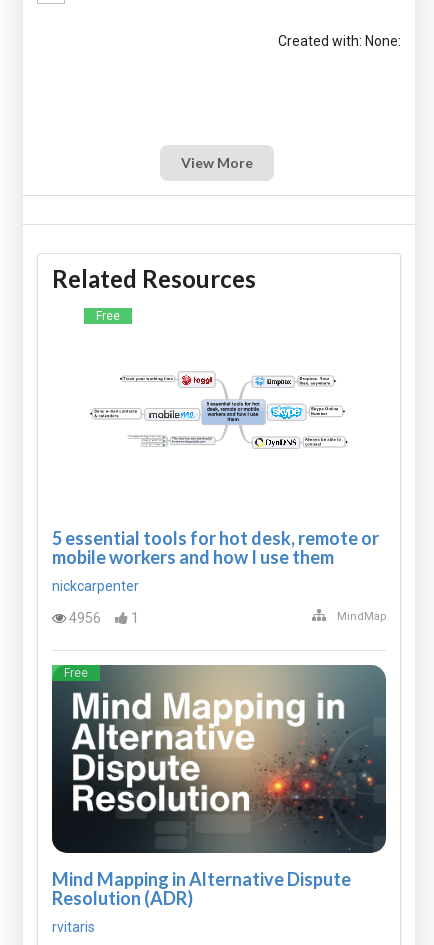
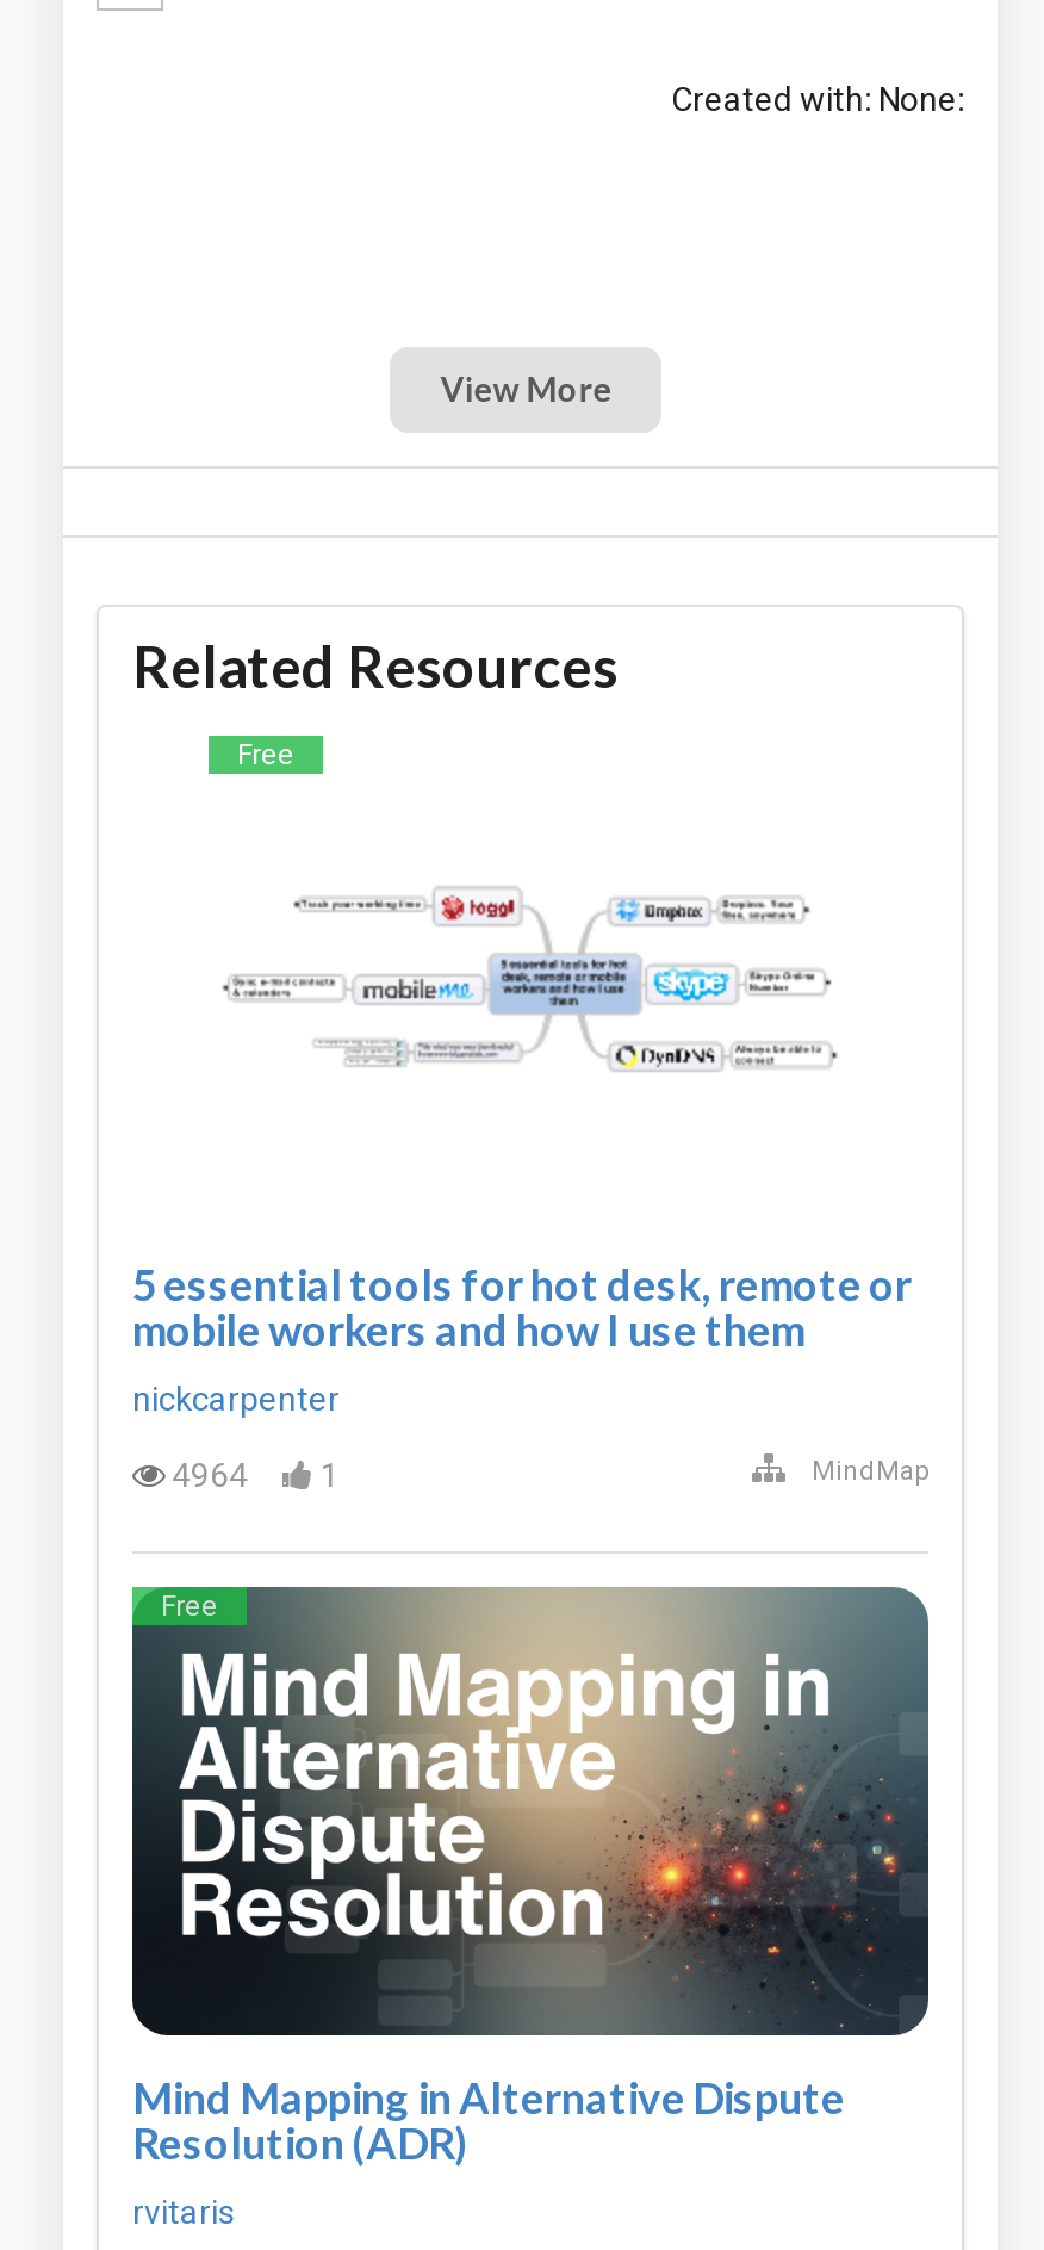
- 4956 1
+ 4964 1
